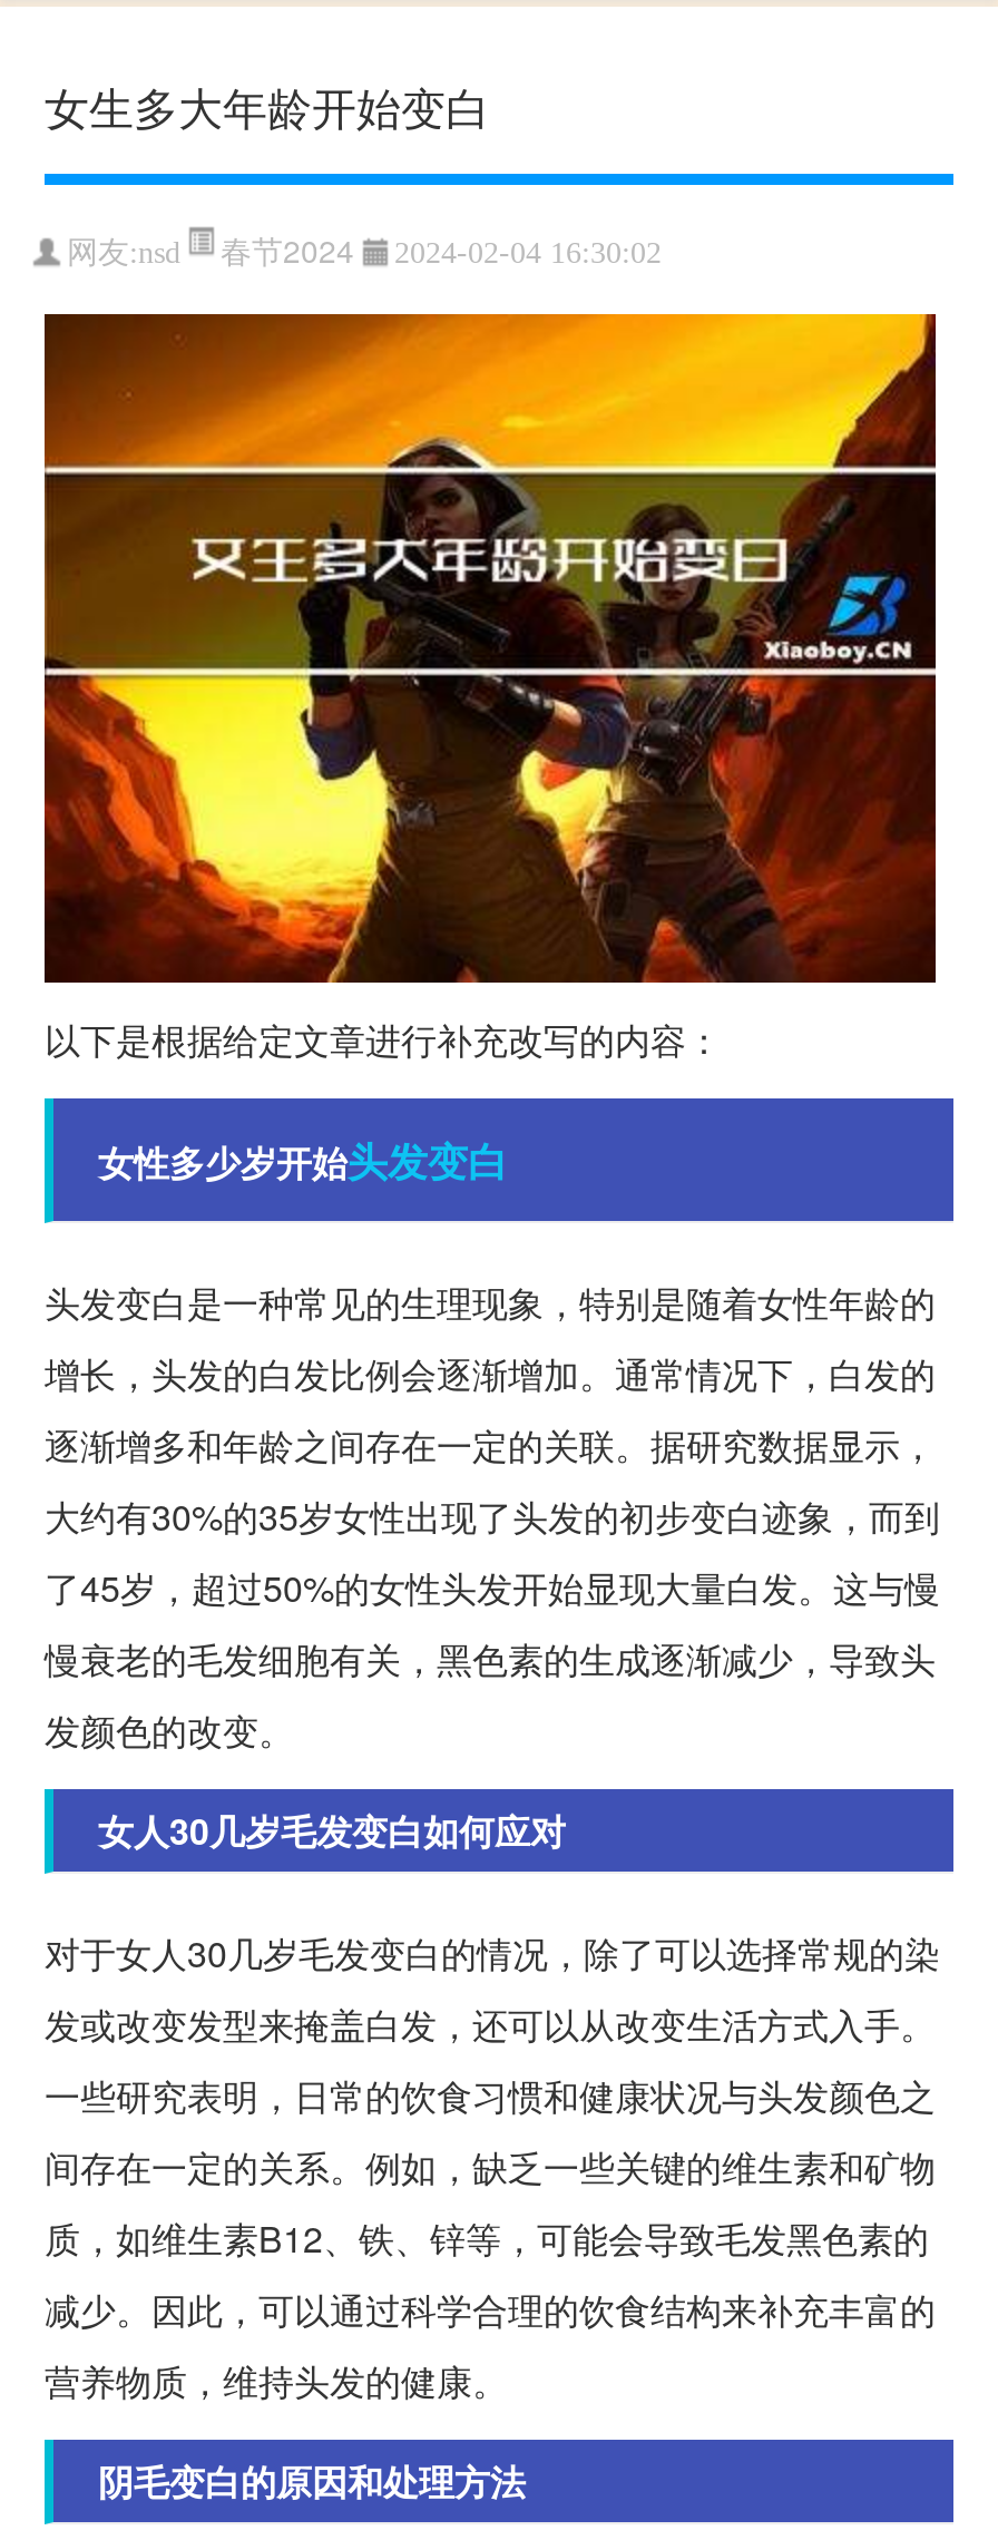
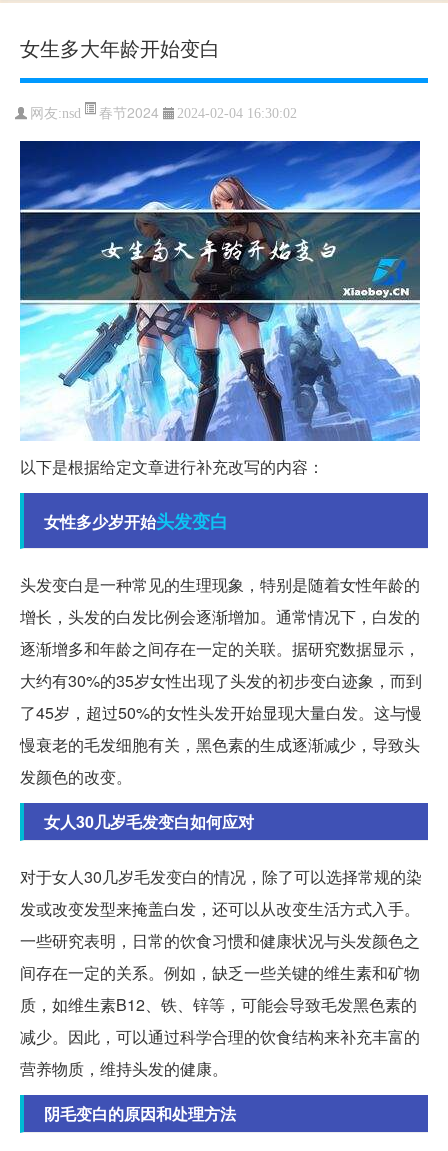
- [image]
+ [image]
